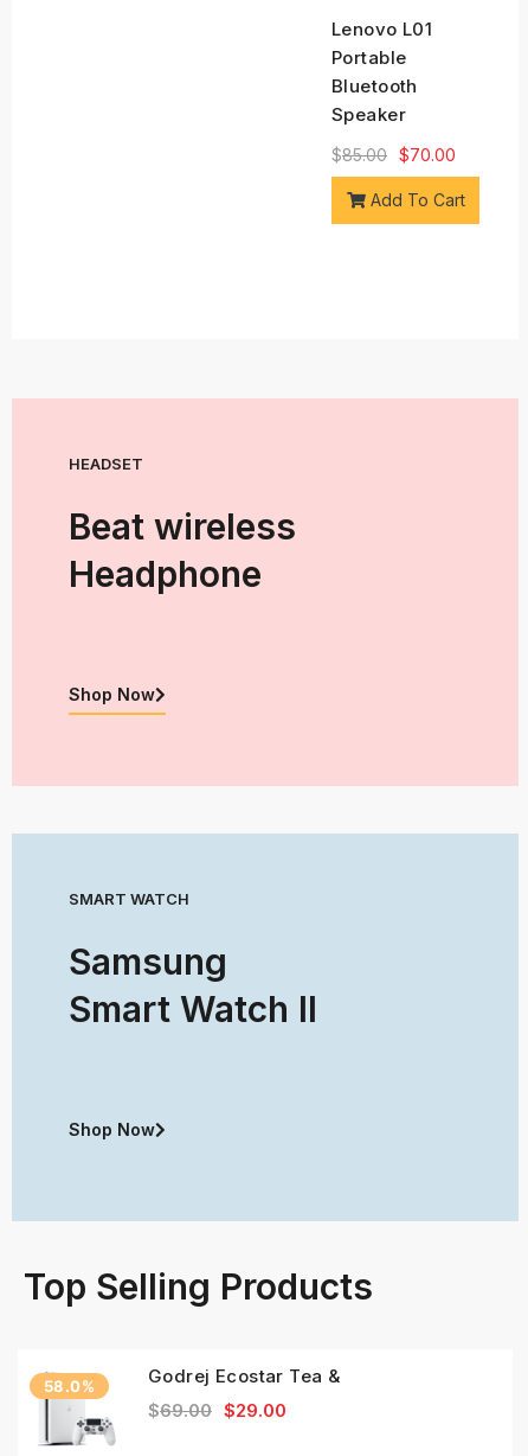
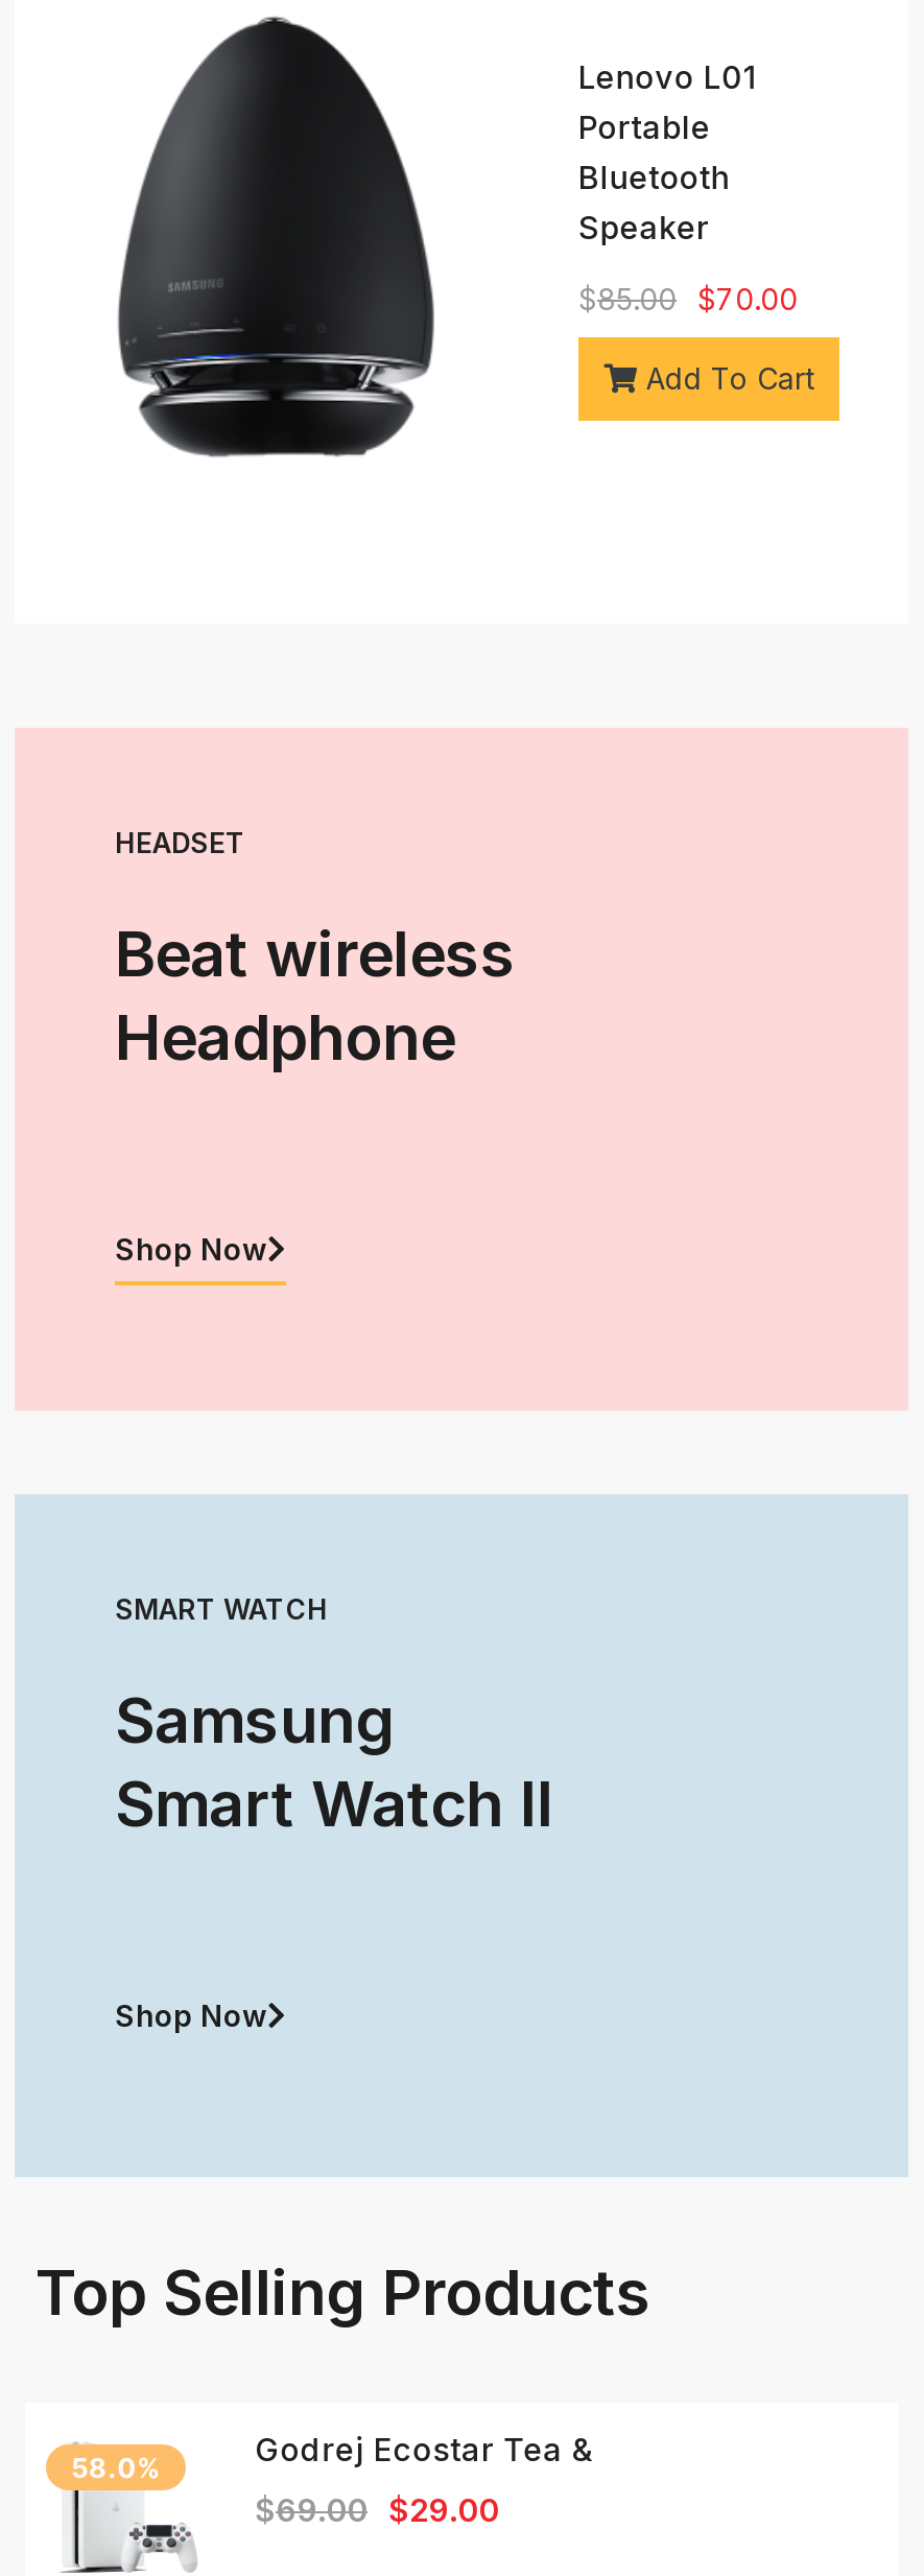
+ [image]
